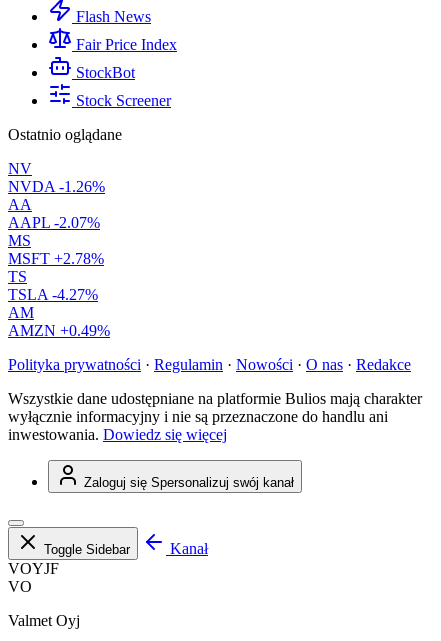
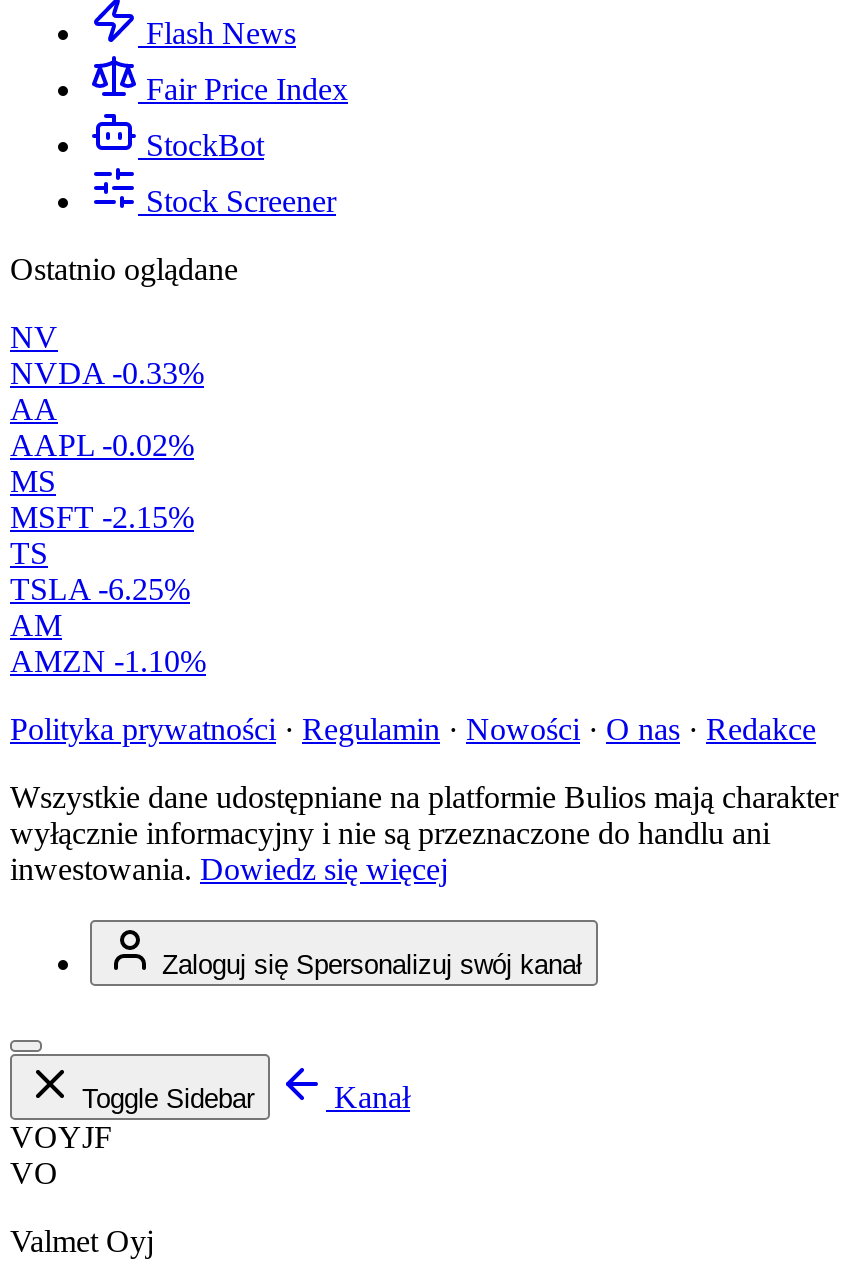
- NVDA -1.26%
+ NVDA -0.33%

- AAPL -2.07%
+ AAPL -0.02%

- MSFT +2.78%
+ MSFT -2.15%

- TSLA -4.27%
+ TSLA -6.25%

- AMZN +0.49%
+ AMZN -1.10%
